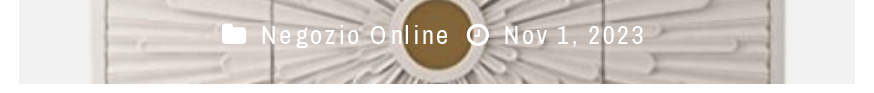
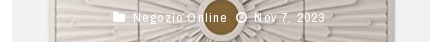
- Nov 1, 2023
+ Nov 7, 2023
